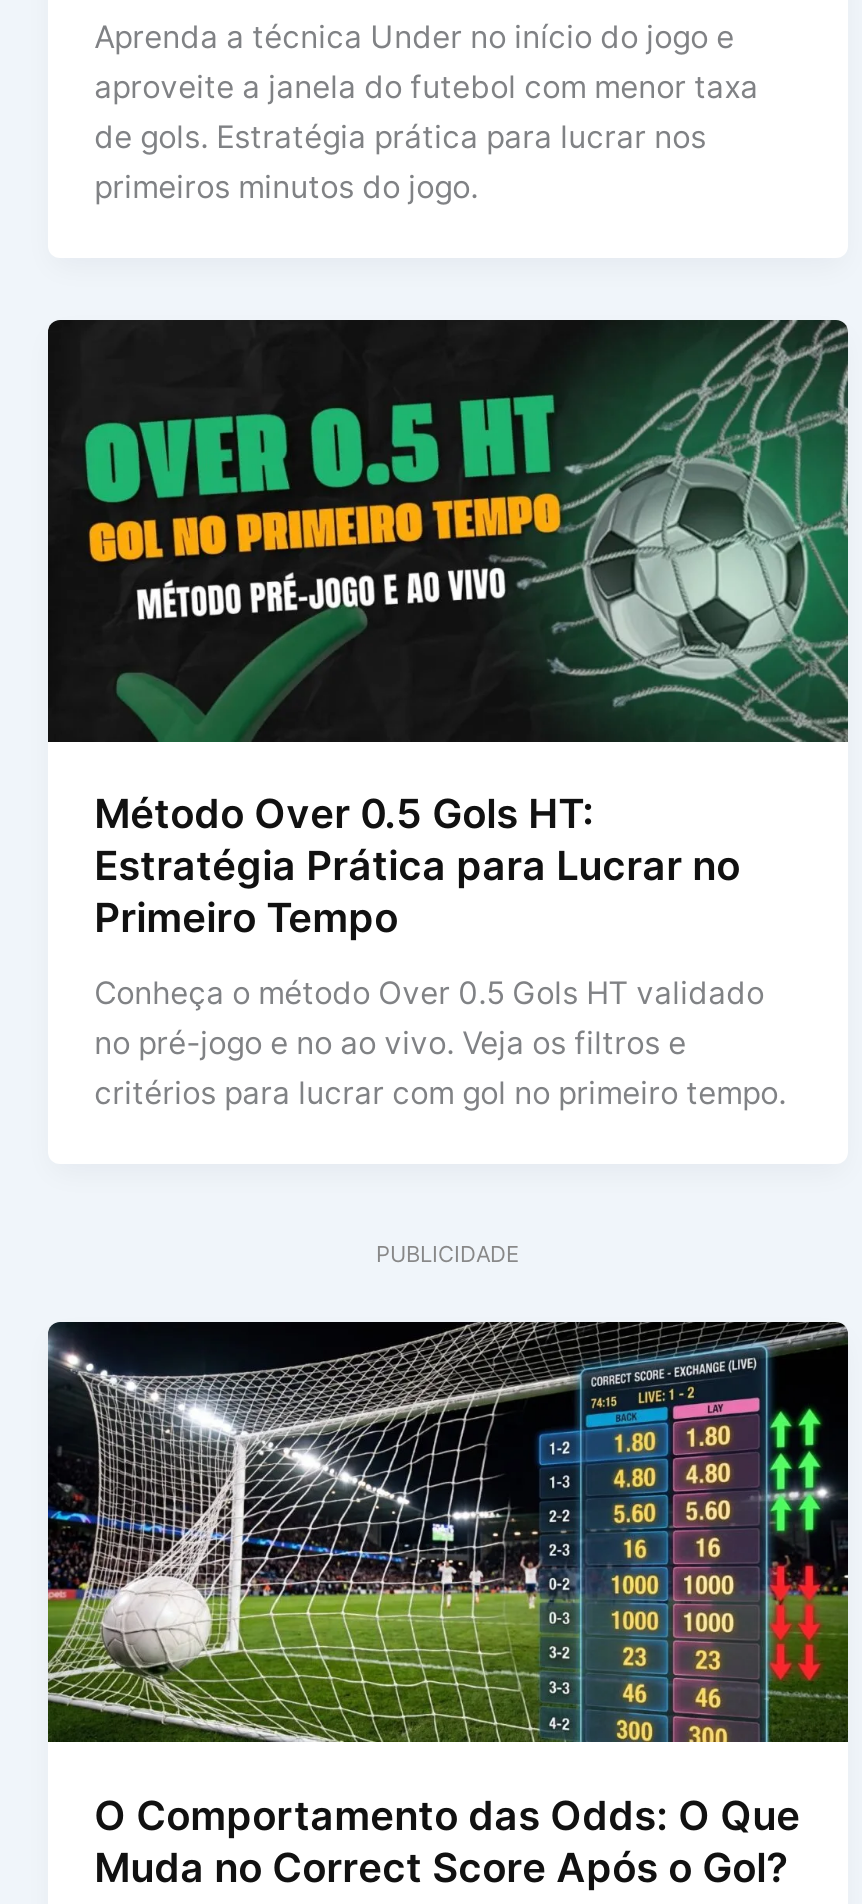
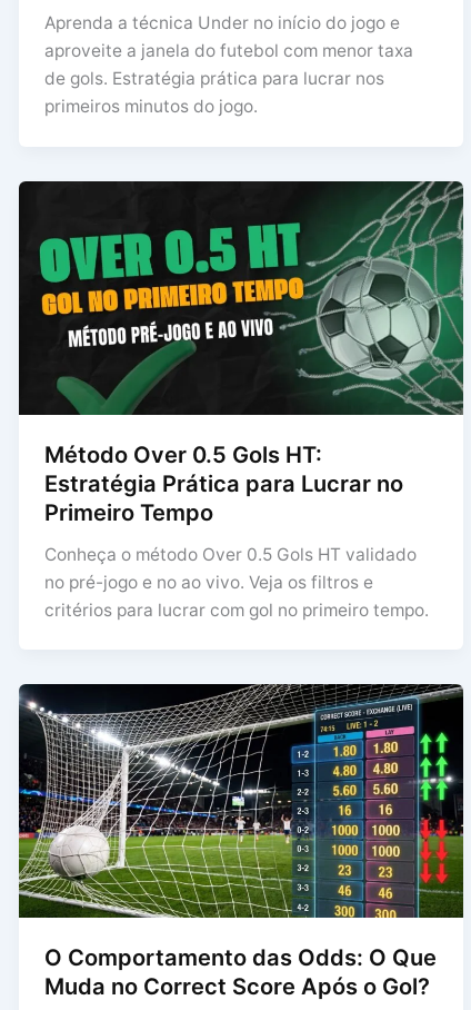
- PUBLICIDADE
